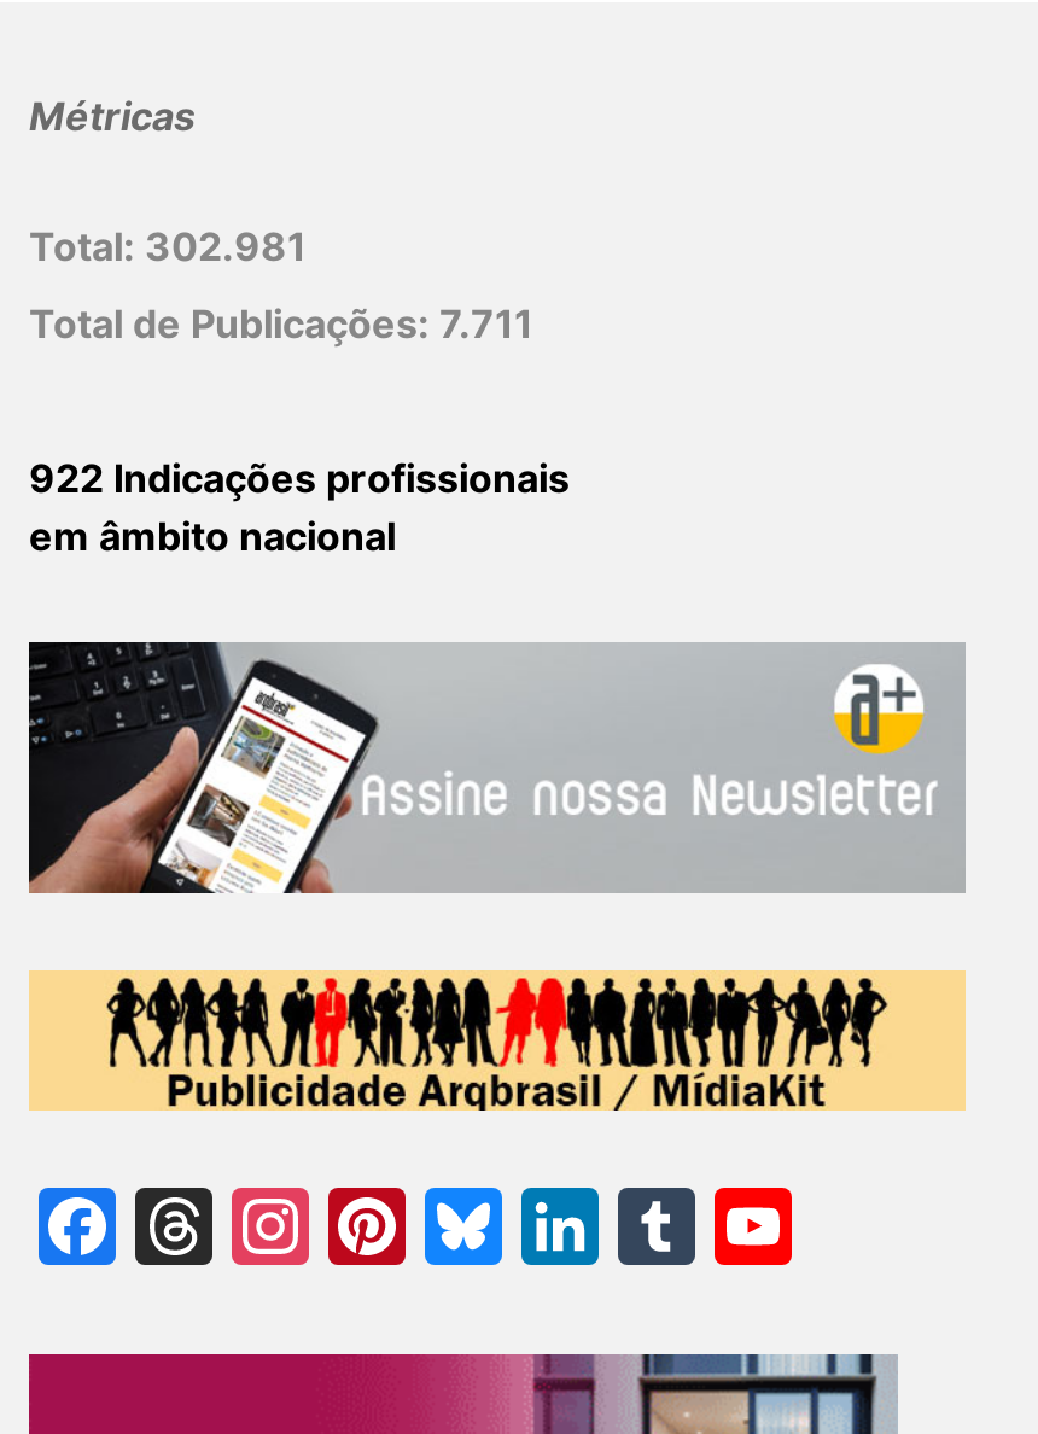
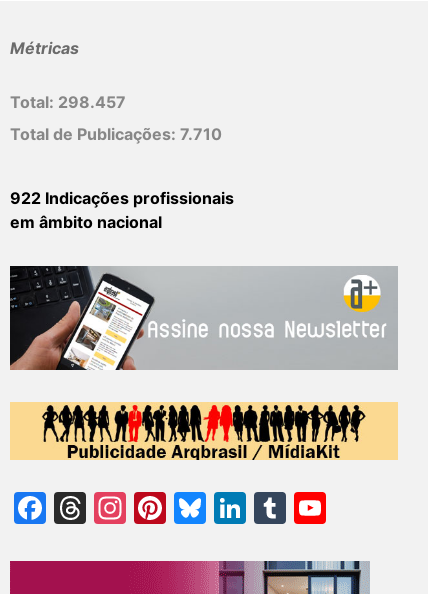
- Total: 302.981
+ Total: 298.457

- Total de Publicações: 7.711
+ Total de Publicações: 7.710
